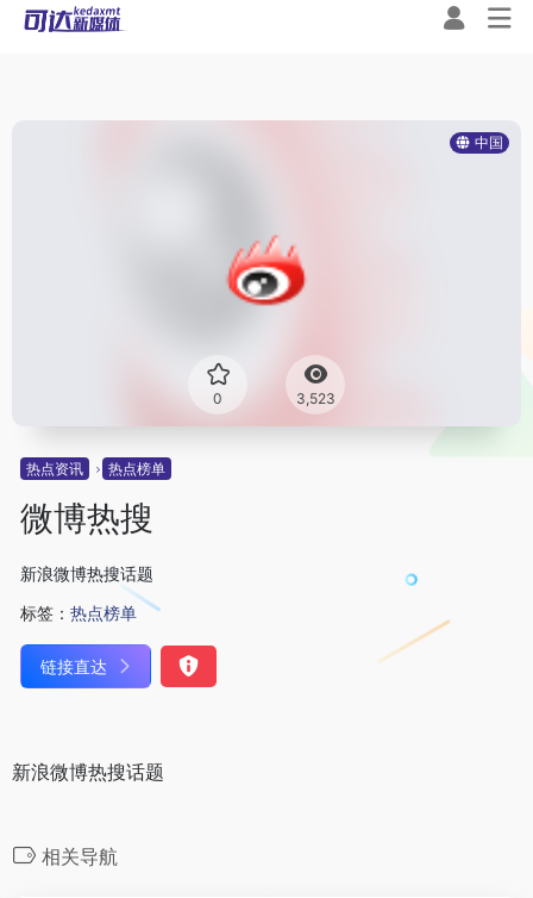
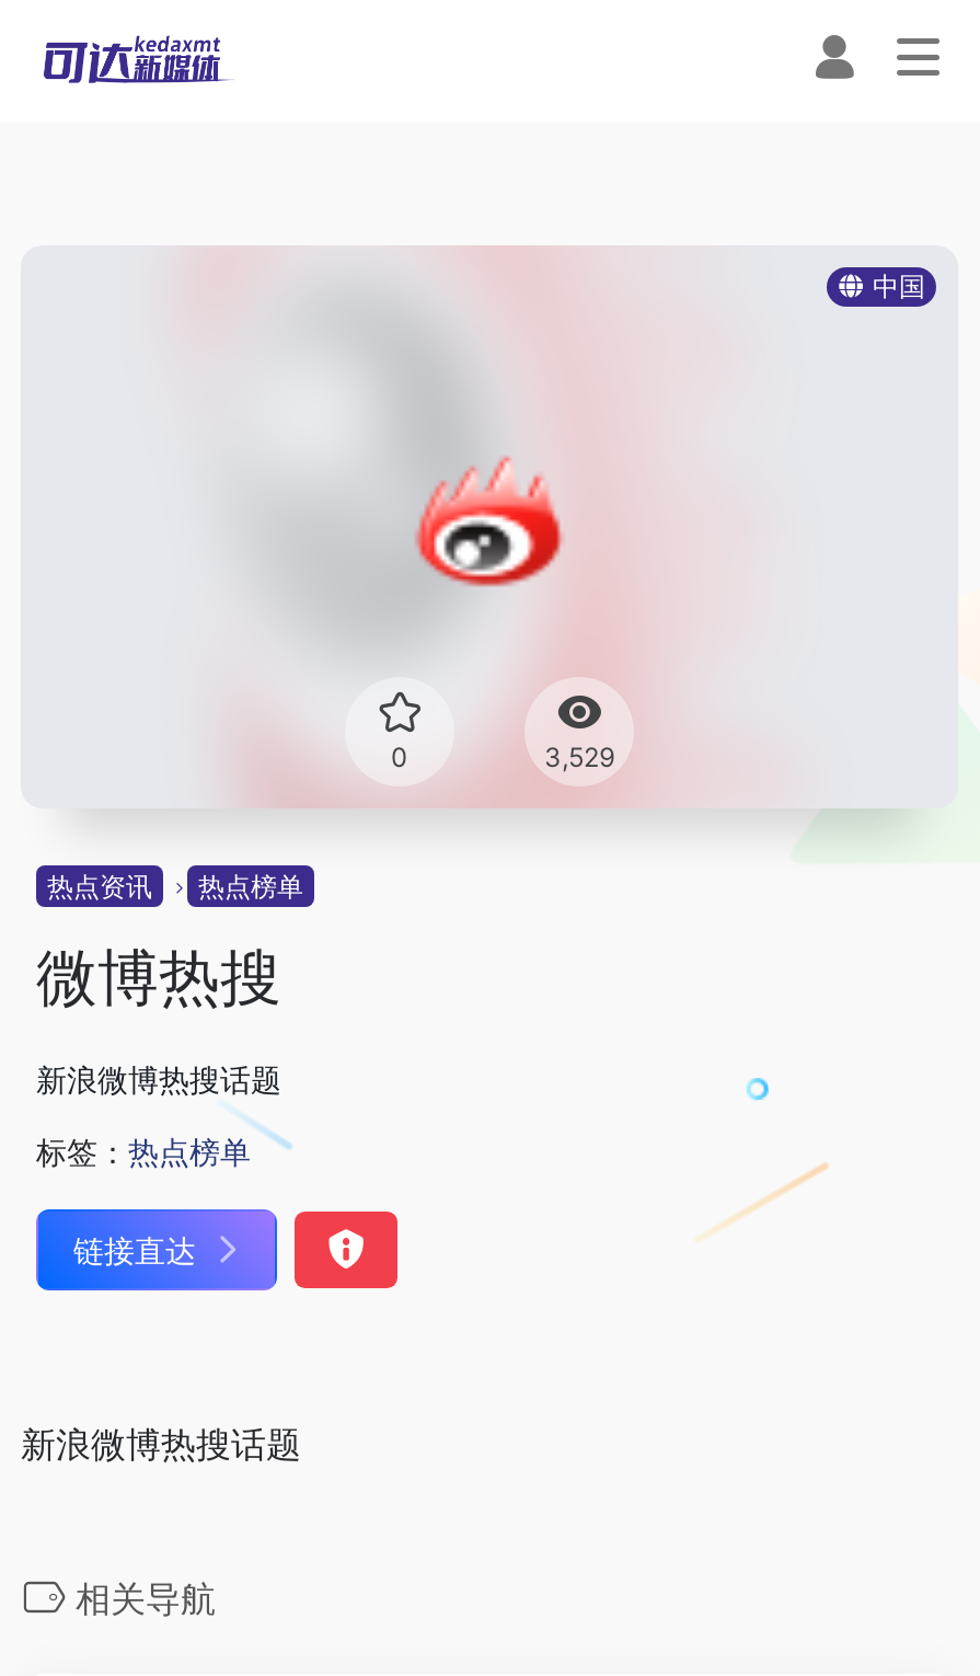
- 3,523
+ 3,529
